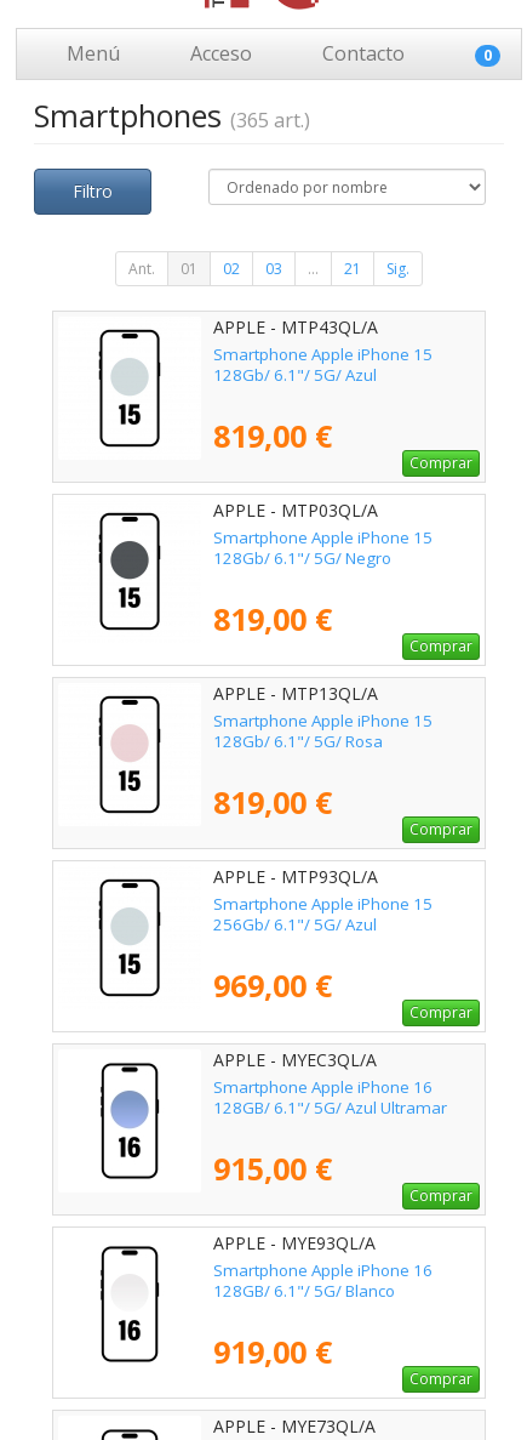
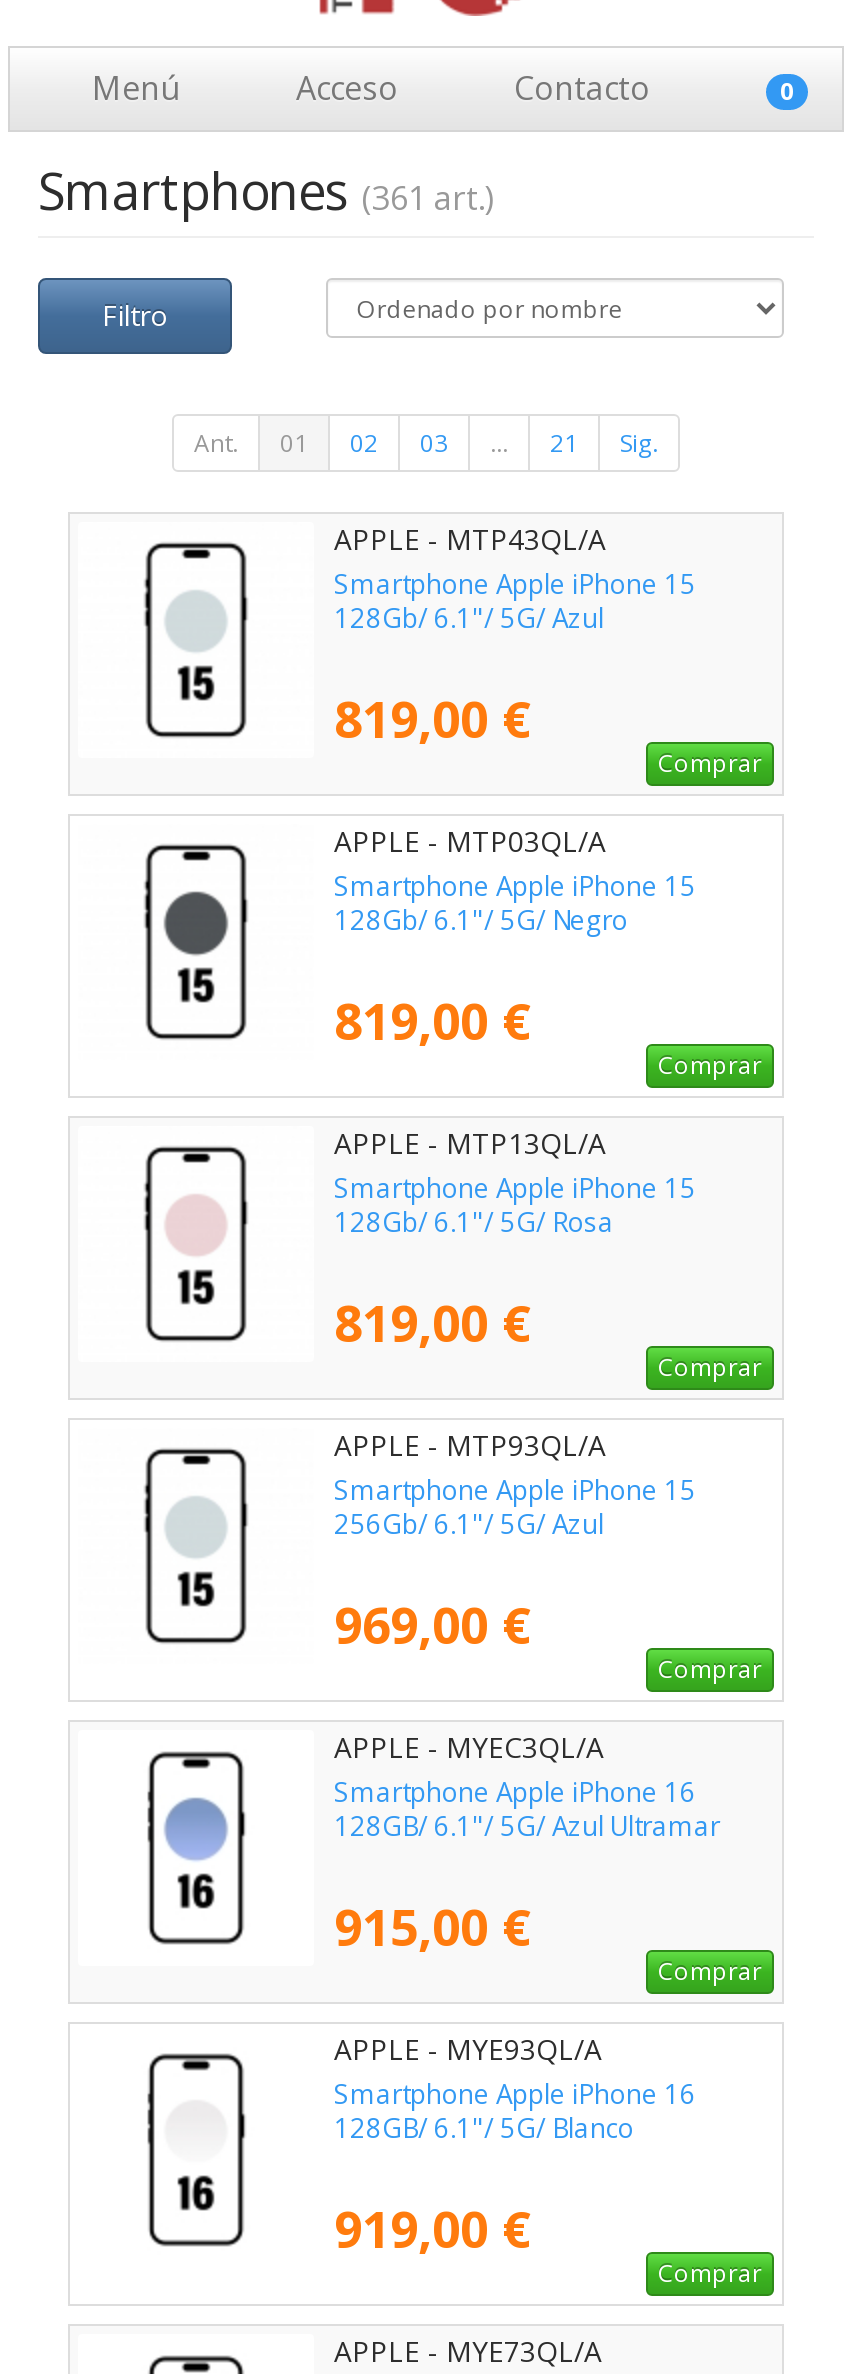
- Smartphones (365 art.)
+ Smartphones (361 art.)
